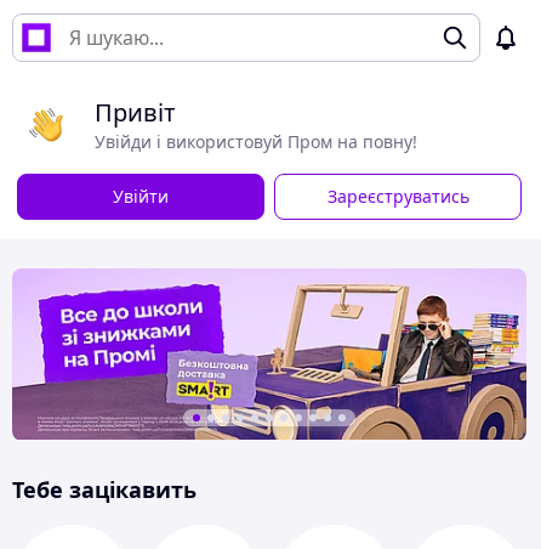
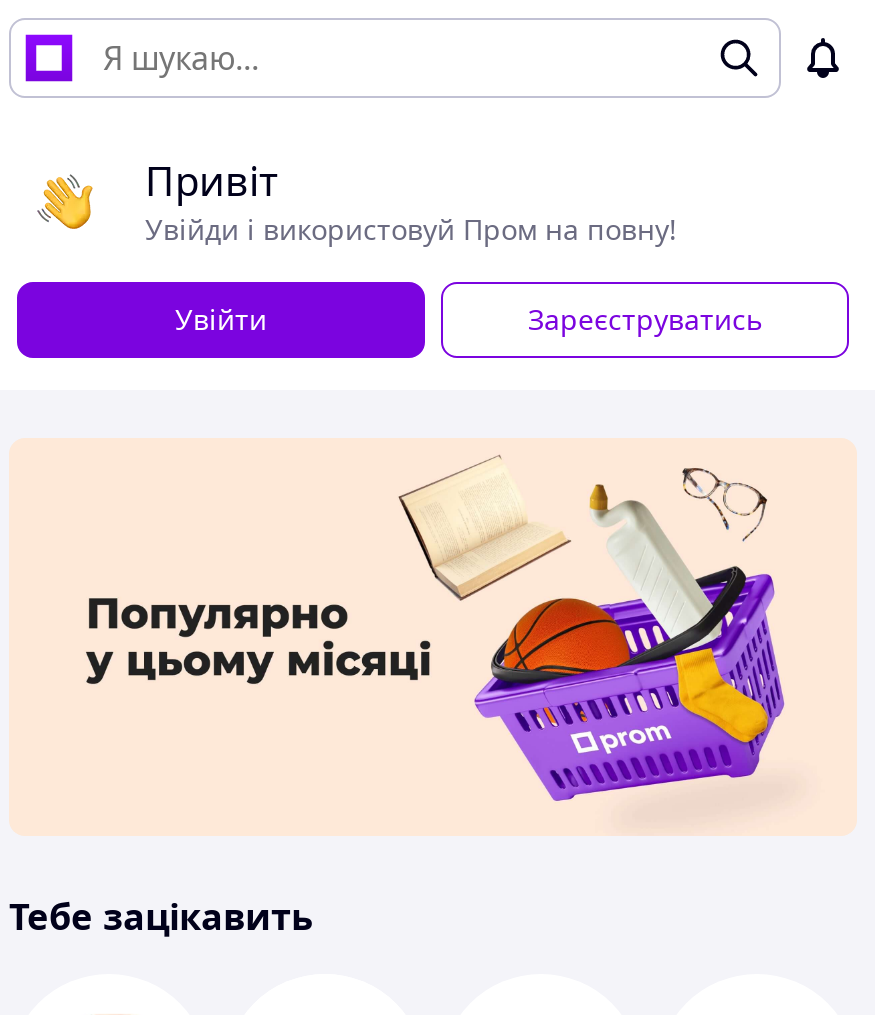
- [image]
+ [image]
